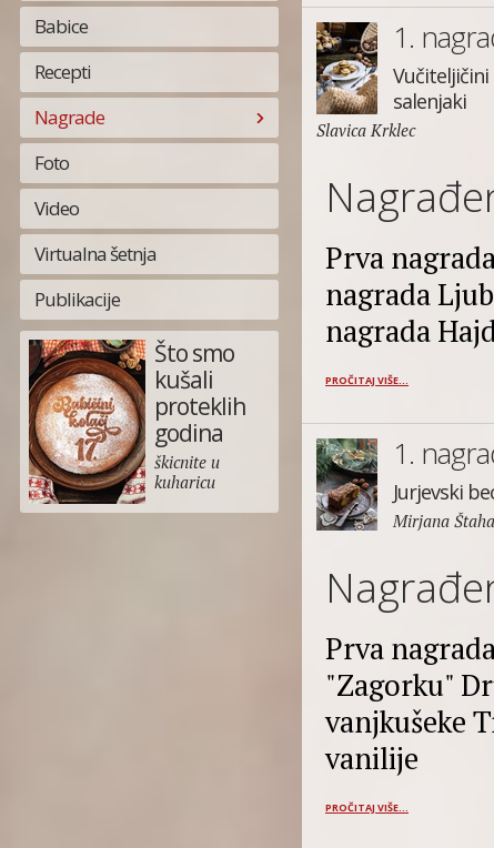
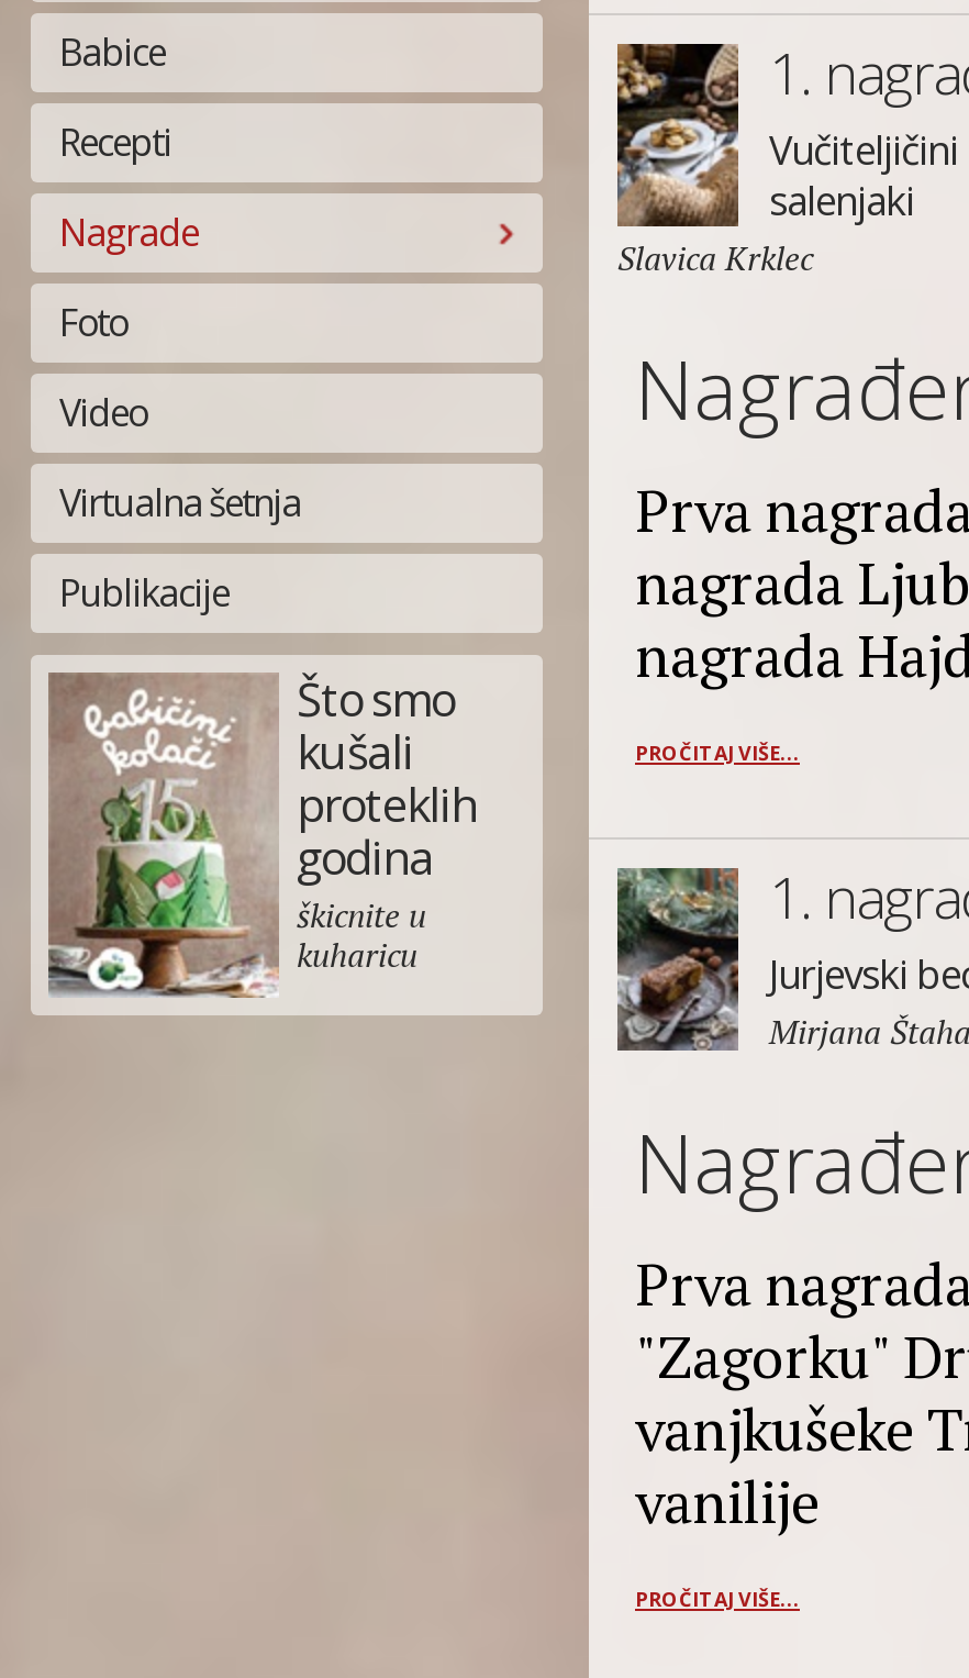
- [image]
+ [image]
